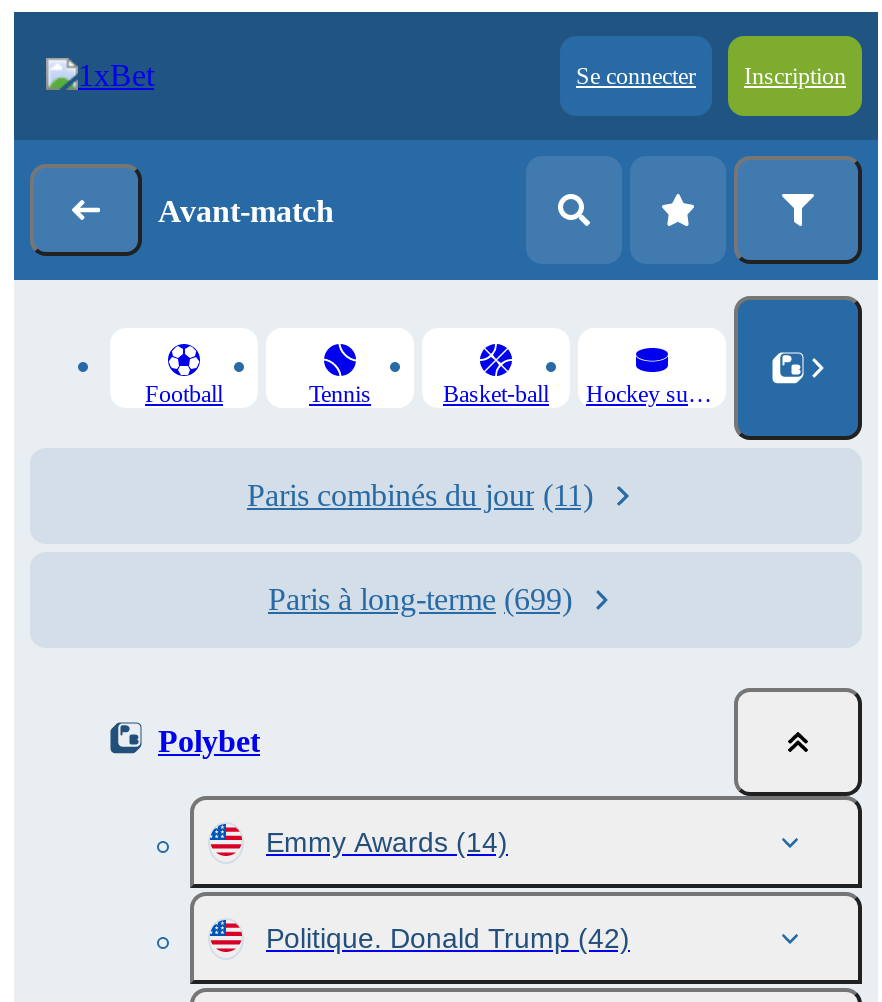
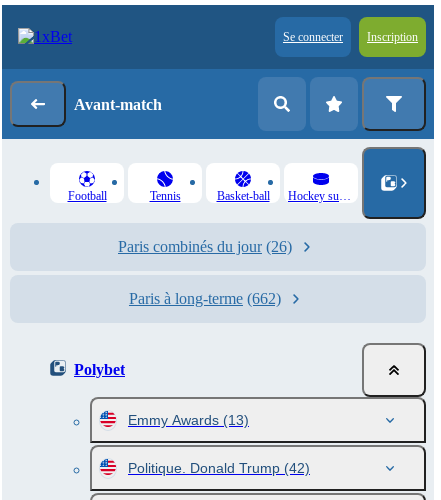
- Paris combinés du jour (11)
+ Paris combinés du jour (26)

- Paris à long-terme (699)
+ Paris à long-terme (662)

- Emmy Awards (14)
+ Emmy Awards (13)
